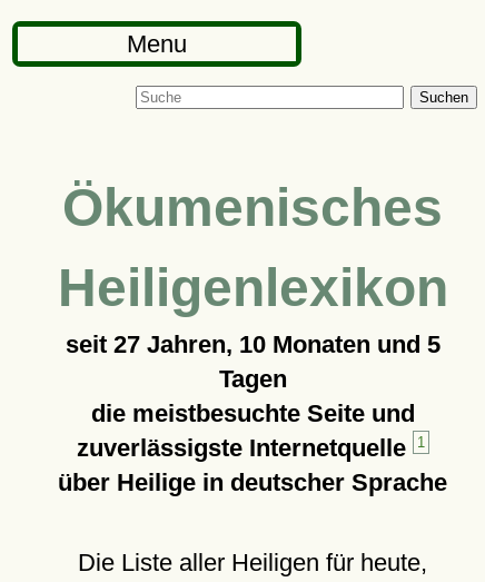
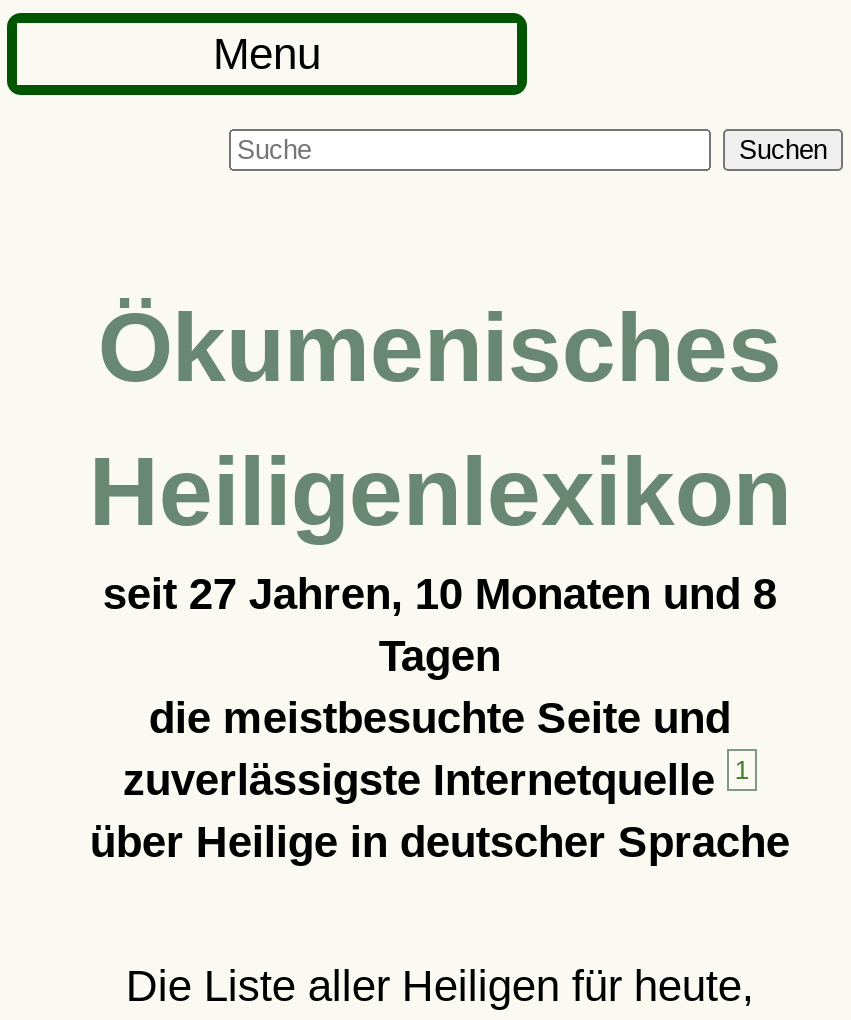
- seit 27 Jahren, 10 Monaten und 5
+ seit 27 Jahren, 10 Monaten und 8
